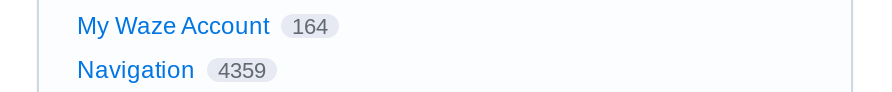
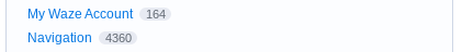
- Navigation 4359
+ Navigation 4360
